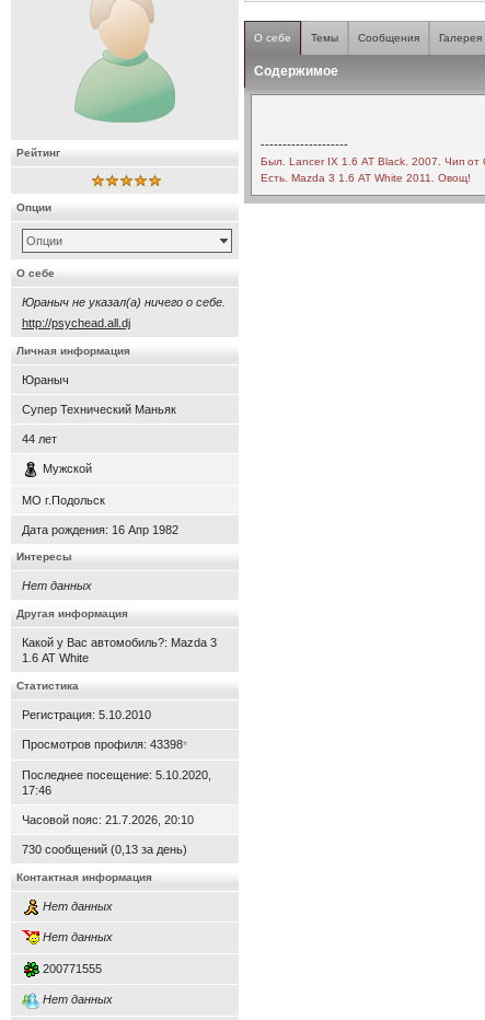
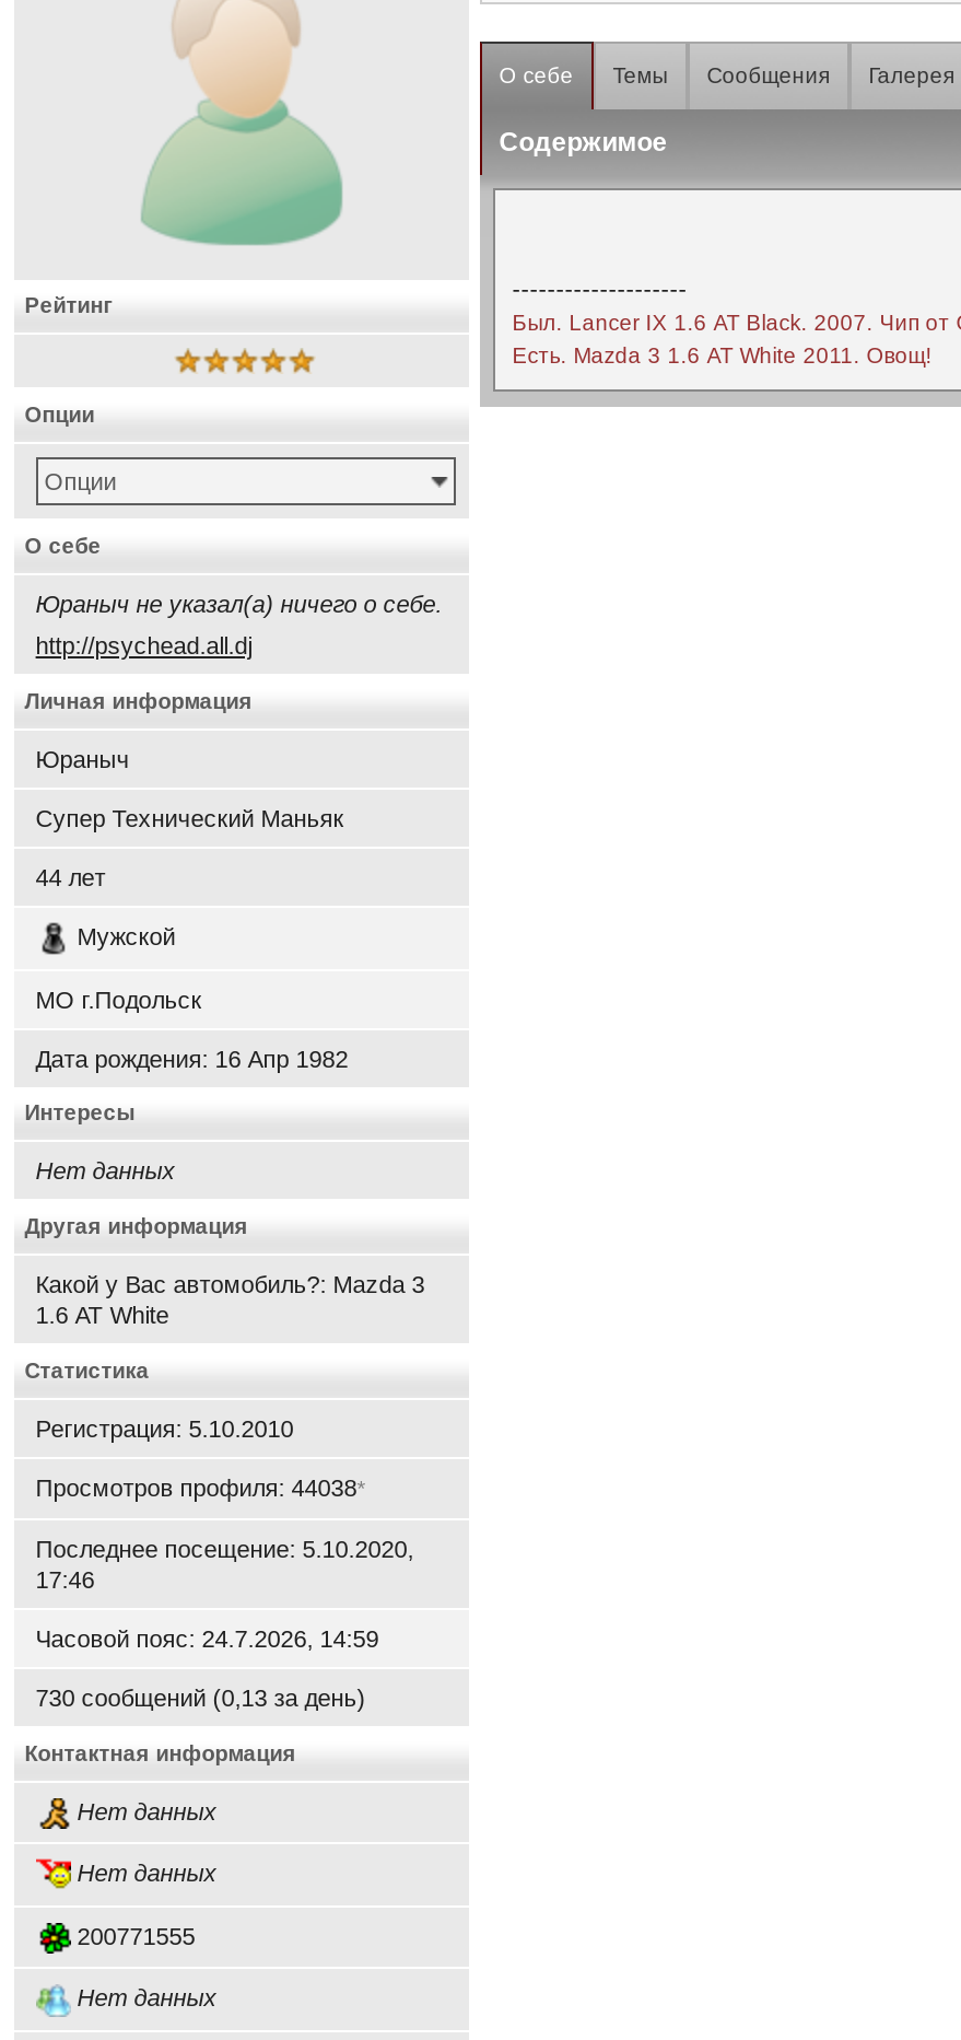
- Просмотров профиля: 43398*
+ Просмотров профиля: 44038*

- Часовой пояс: 21.7.2026, 20:10
+ Часовой пояс: 24.7.2026, 14:59
